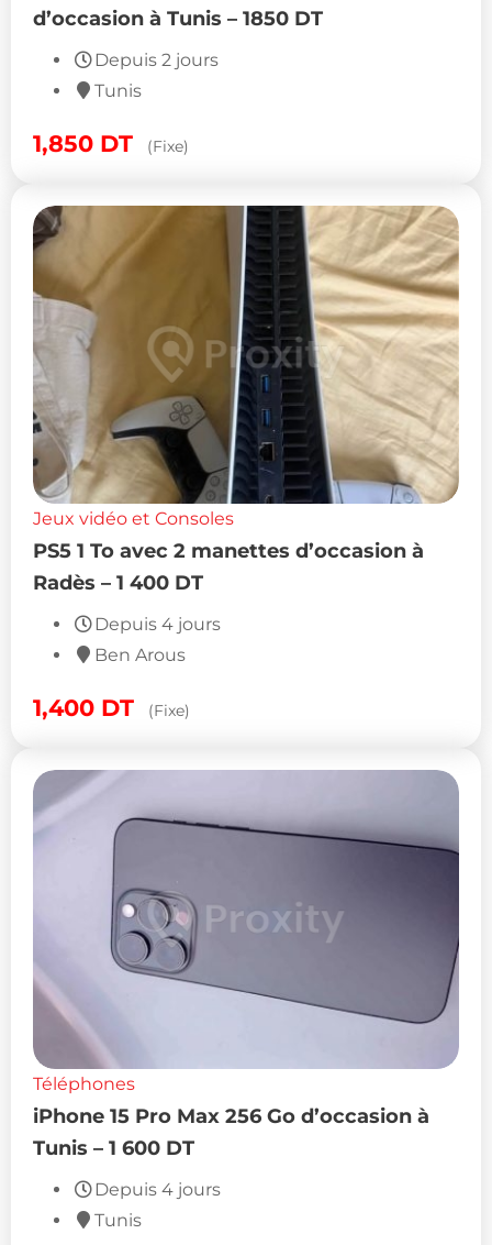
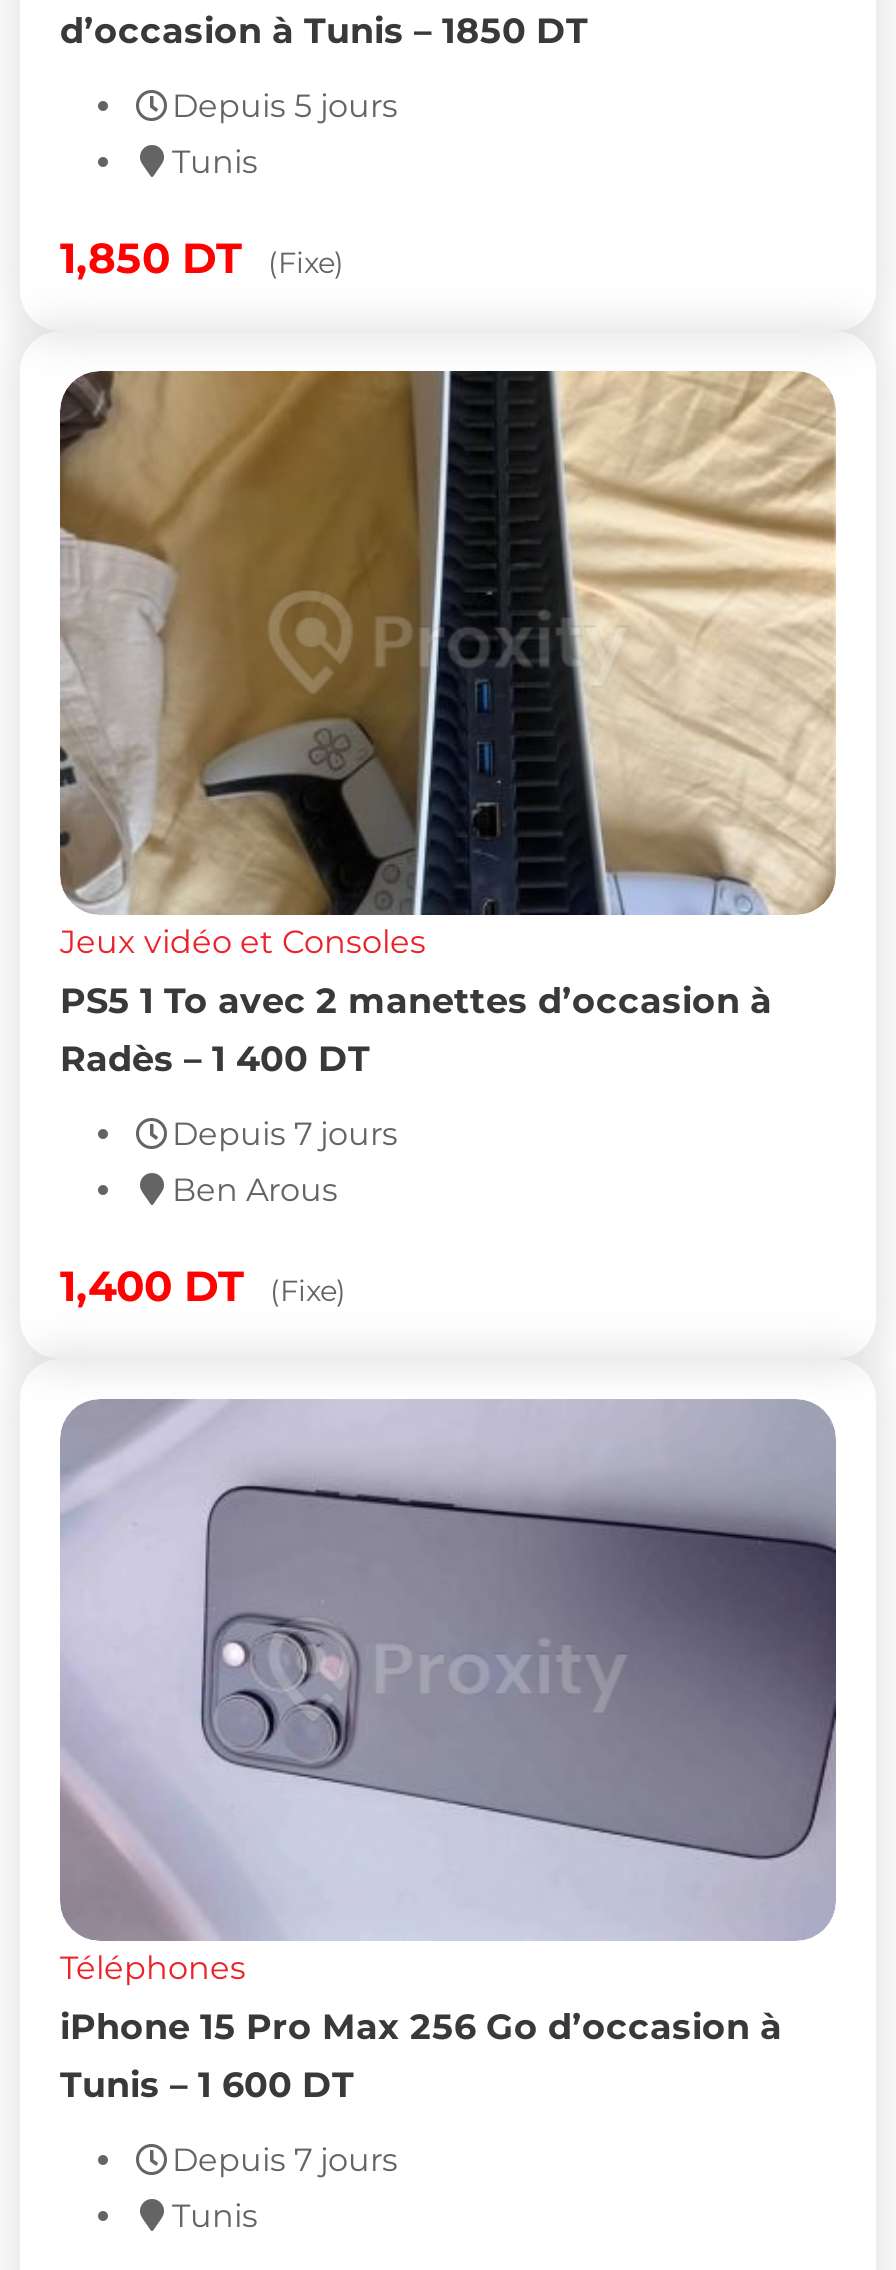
- Depuis 2 jours
+ Depuis 5 jours

- Depuis 4 jours
+ Depuis 7 jours

- Depuis 4 jours
+ Depuis 7 jours
